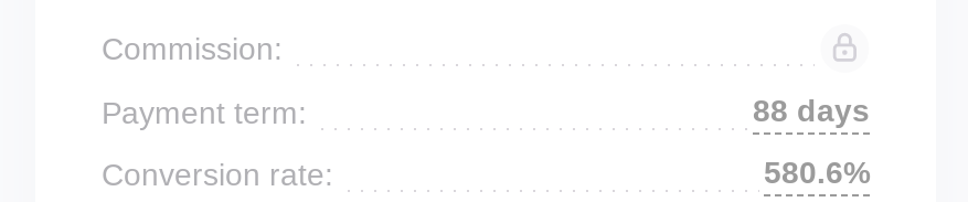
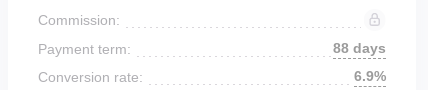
- 580.6%
+ 6.9%
